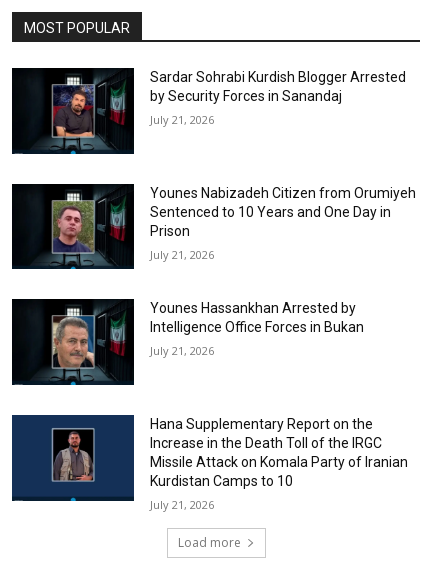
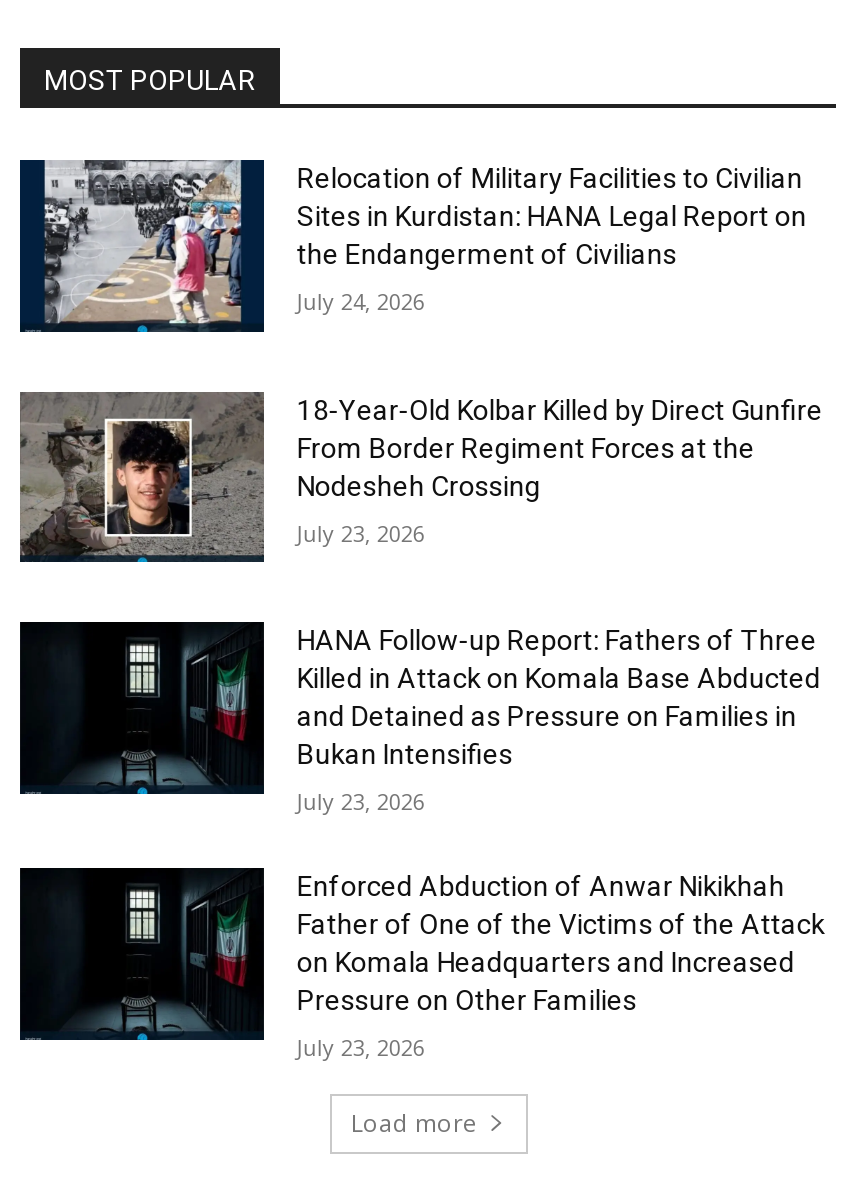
- [image]
- Sardar Sohrabi Kurdish Blogger Arrested
- by Security Forces in Sanandaj
+ [image]
+ Relocation of Military Facilities to Civilian
+ Sites in Kurdistan: HANA Legal Report on
+ the Endangerment of Civilians

- July 21, 2026
+ July 24, 2026

- [image]
- Younes Nabizadeh Citizen from Orumiyeh
- Sentenced to 10 Years and One Day in
- Prison
+ [image]
+ 18-Year-Old Kolbar Killed by Direct Gunfire
+ From Border Regiment Forces at the
+ Nodesheh Crossing

- July 21, 2026
+ July 23, 2026

- Younes Hassankhan Arrested by
- Intelligence Office Forces in Bukan
+ HANA Follow-up Report: Fathers of Three
+ Killed in Attack on Komala Base Abducted
+ and Detained as Pressure on Families in
+ Bukan Intensifies

- [image]
+ [image]

- July 21, 2026
+ July 23, 2026

- [image]
- Hana Supplementary Report on the
- Increase in the Death Toll of the IRGC
- Missile Attack on Komala Party of Iranian
- Kurdistan Camps to 10
+ [image]
+ Enforced Abduction of Anwar Nikikhah
+ Father of One of the Victims of the Attack
+ on Komala Headquarters and Increased
+ Pressure on Other Families

- July 21, 2026
+ July 23, 2026
